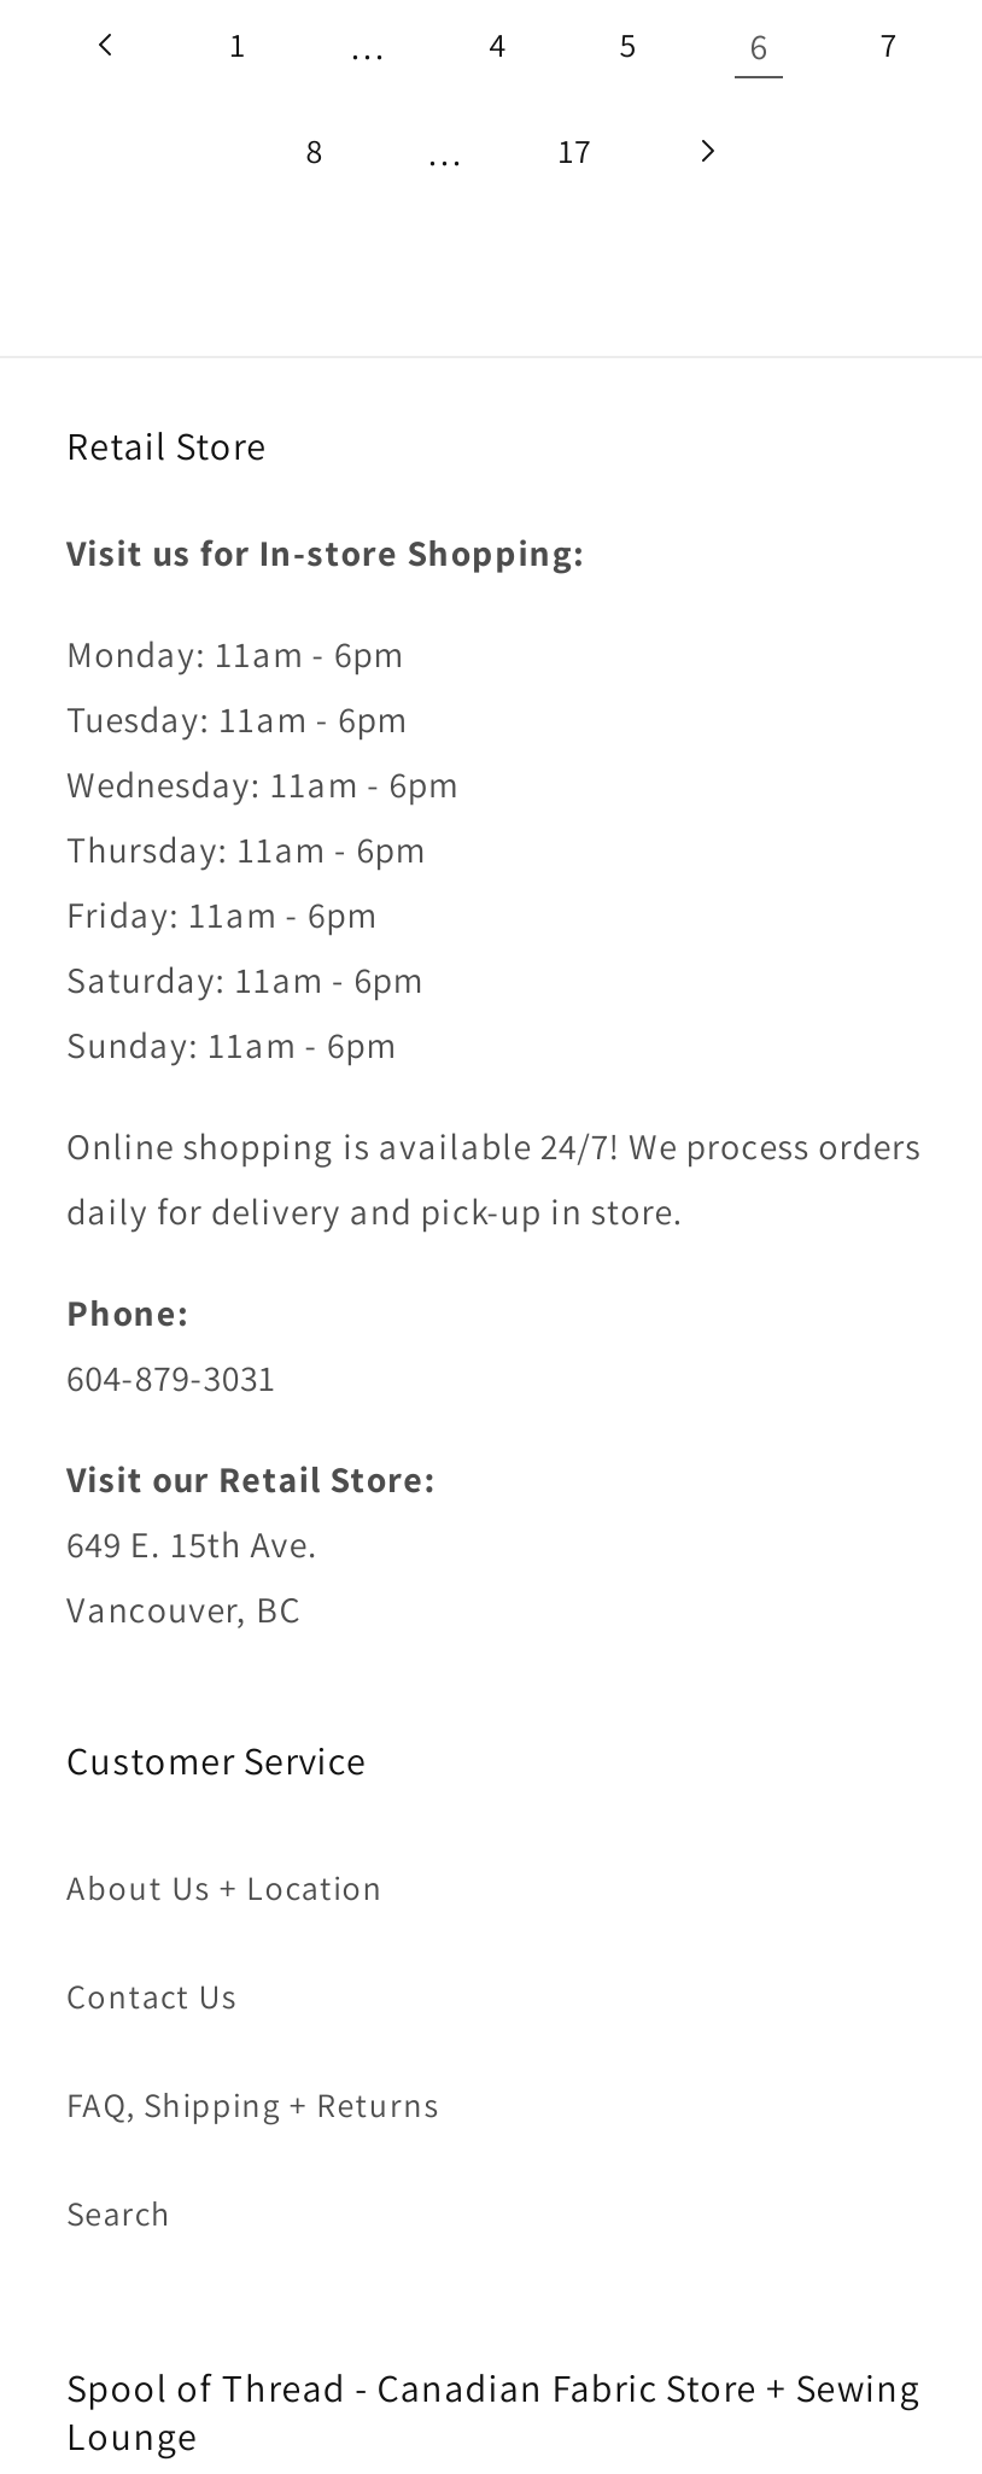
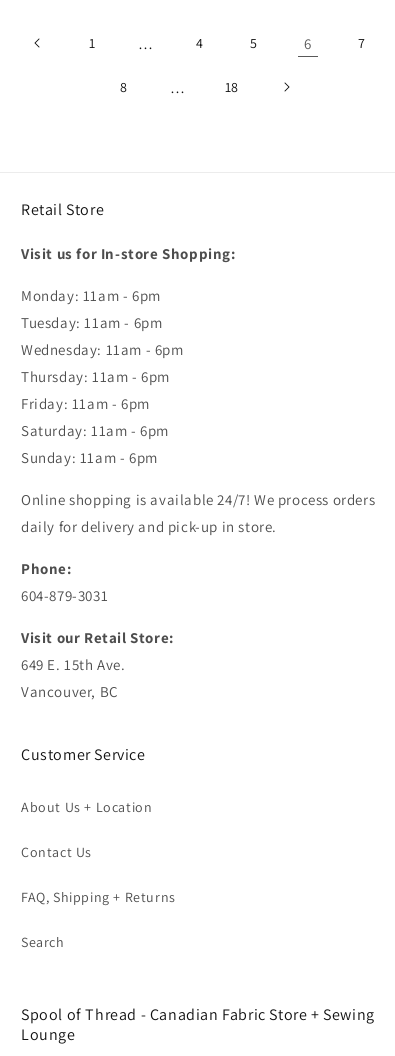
- 17
+ 18
